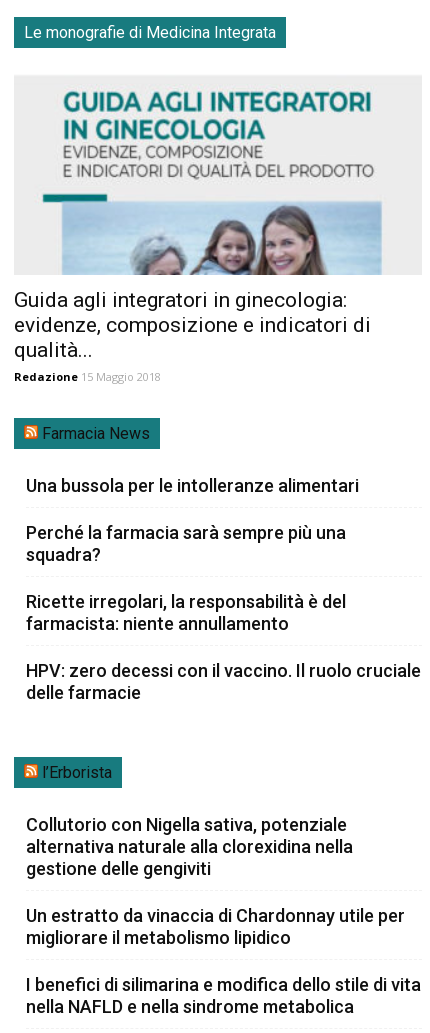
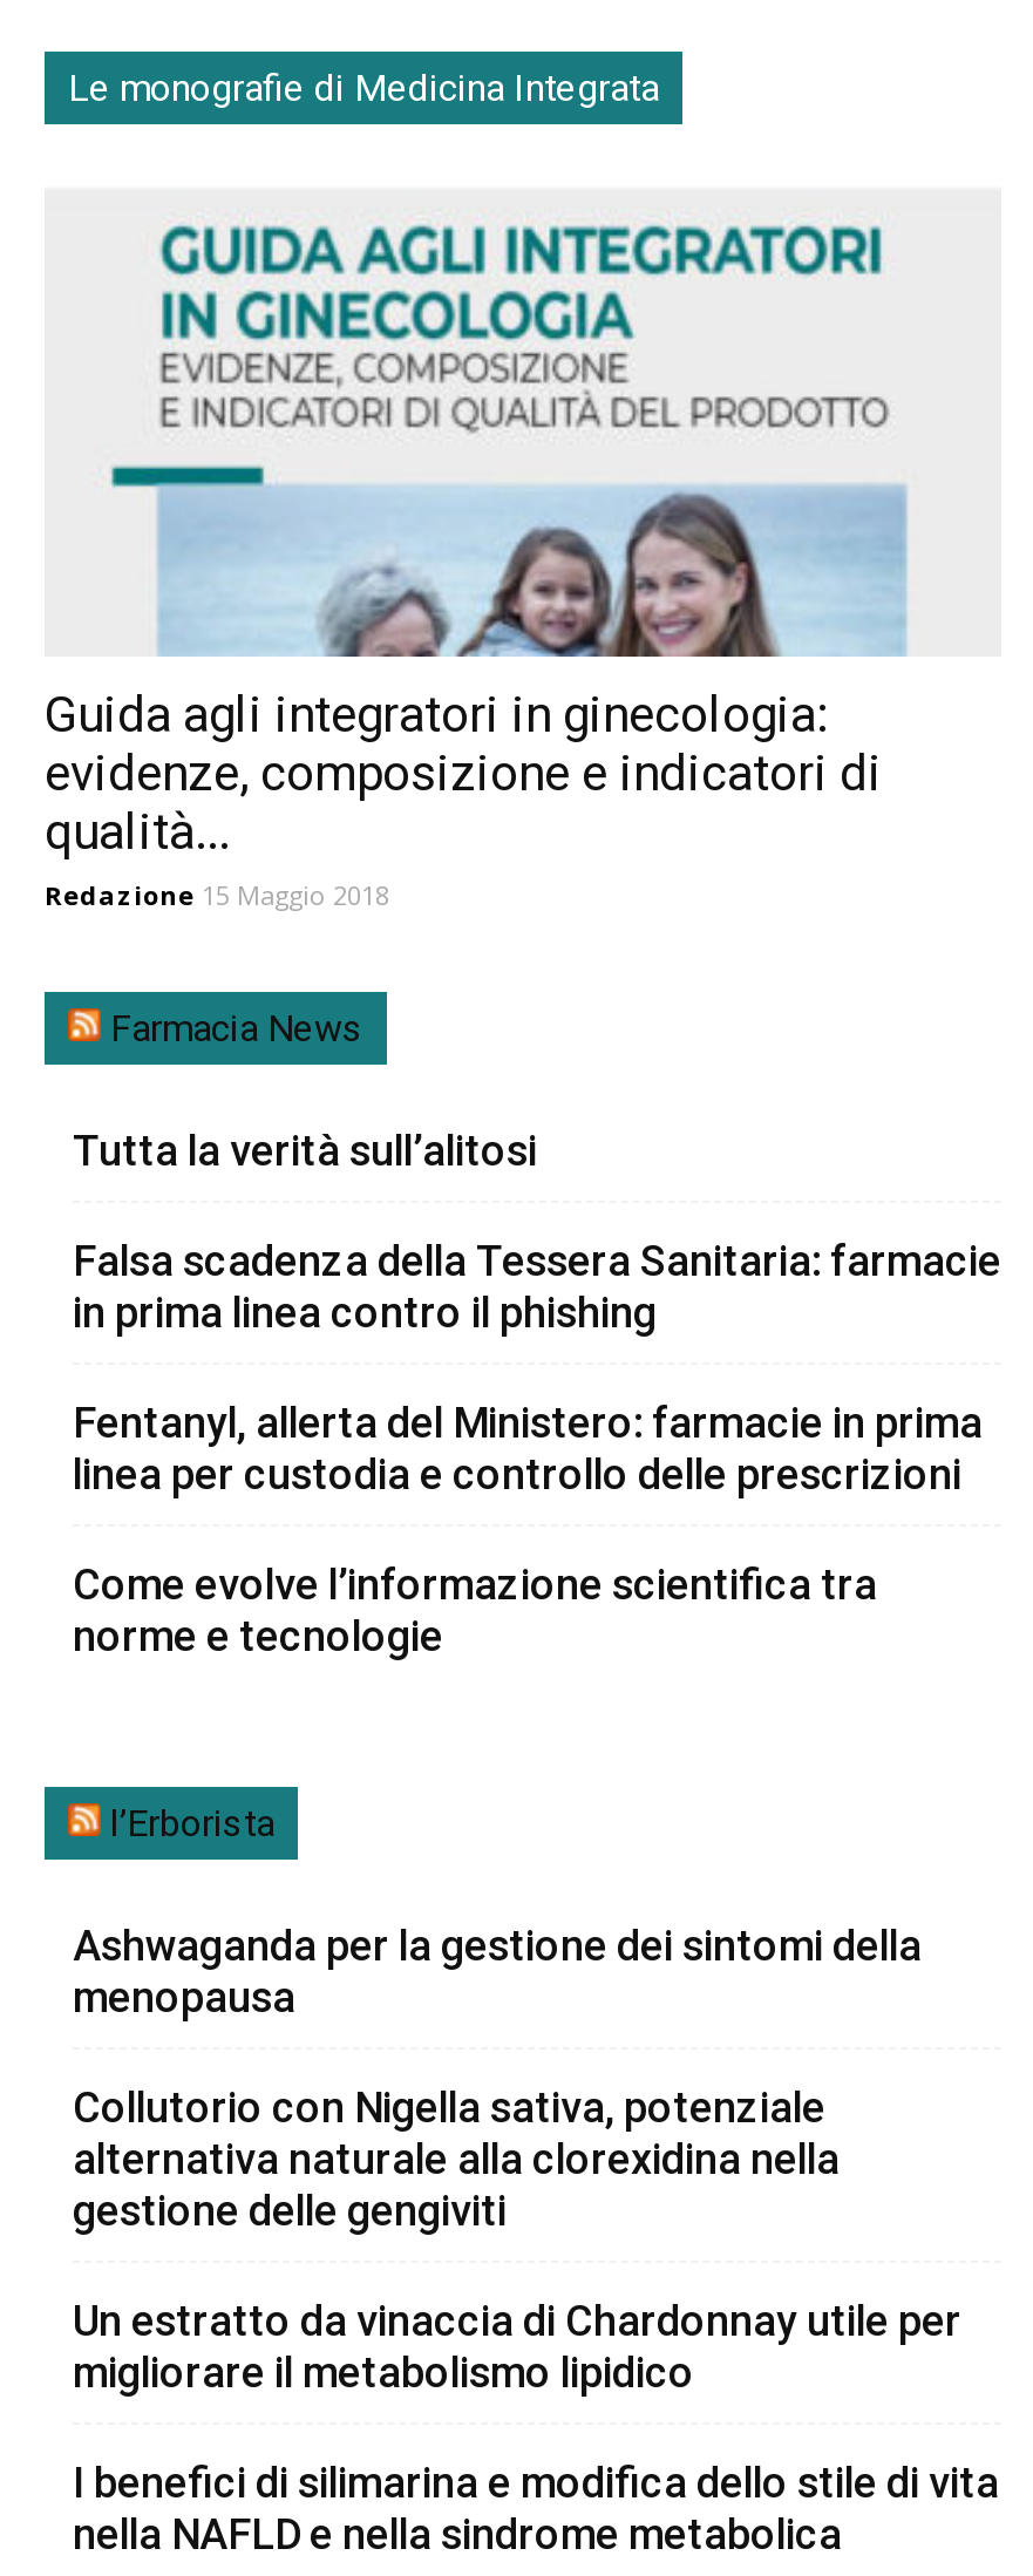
- Una bussola per le intolleranze alimentari
+ Tutta la verità sull’alitosi

- Perché la farmacia sarà sempre più una
- squadra?
+ Falsa scadenza della Tessera Sanitaria: farmacie
+ in prima linea contro il phishing

- Ricette irregolari, la responsabilità è del
- farmacista: niente annullamento
+ Fentanyl, allerta del Ministero: farmacie in prima
+ linea per custodia e controllo delle prescrizioni

- HPV: zero decessi con il vaccino. Il ruolo cruciale
- delle farmacie
+ Come evolve l’informazione scientifica tra
+ norme e tecnologie

+ Ashwaganda per la gestione dei sintomi della
+ menopausa
